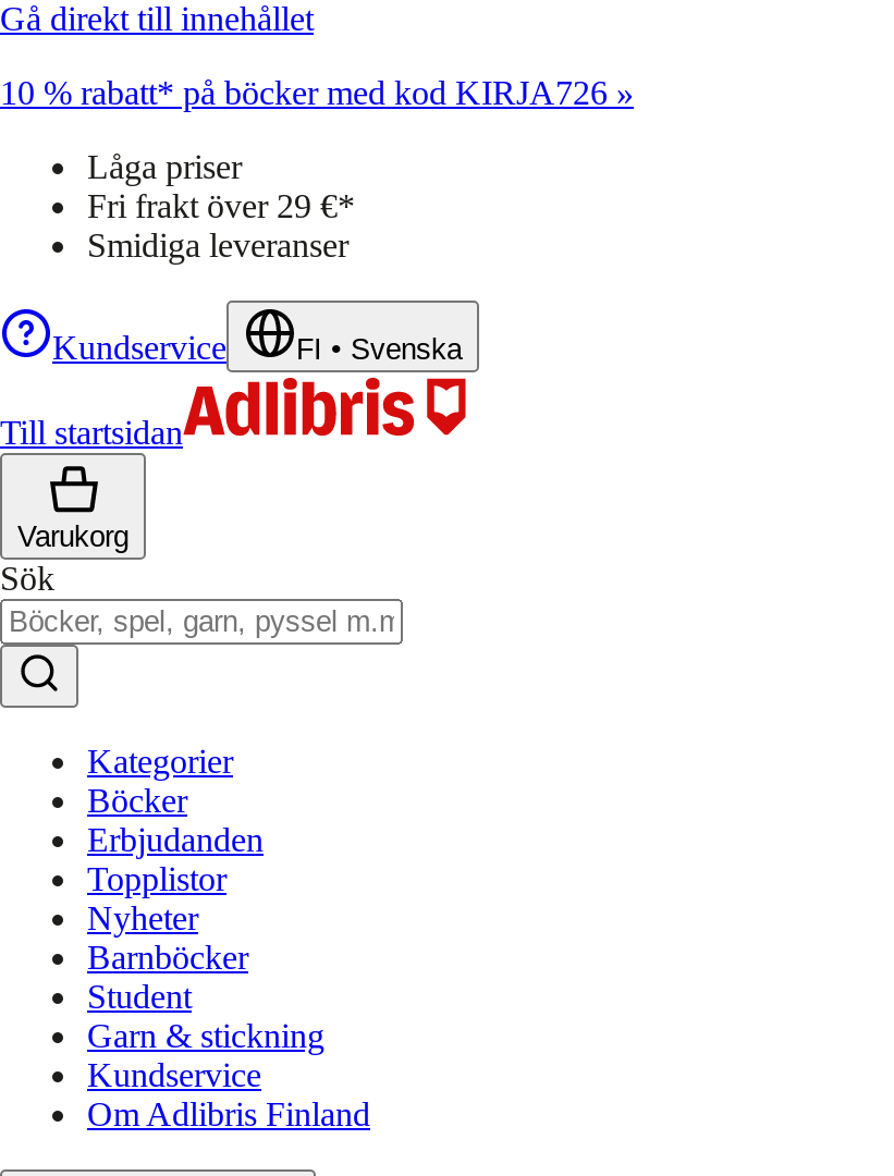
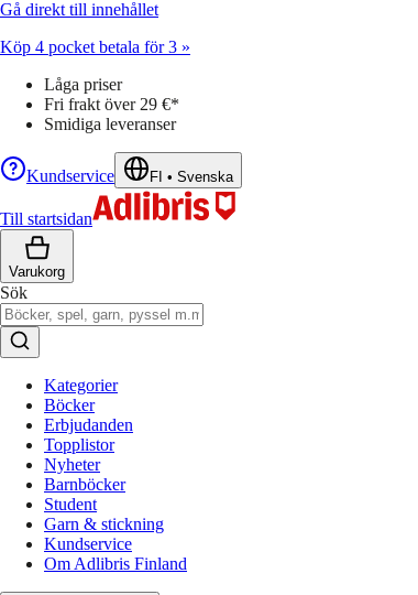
- 10 % rabatt* på böcker med kod KIRJA726 »
+ Köp 4 pocket betala för 3 »
